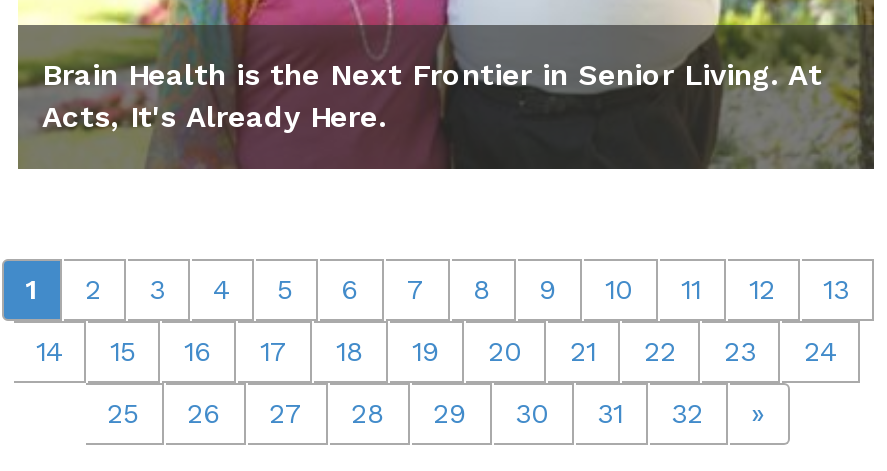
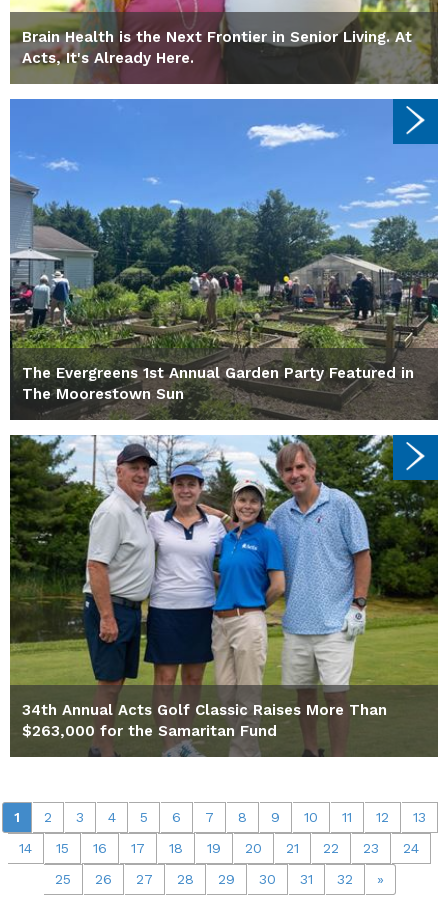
+ [image]
+ The Evergreens 1st Annual Garden Party Featured in
+ The Moorestown Sun

+ [image]
+ 34th Annual Acts Golf Classic Raises More Than
+ $263,000 for the Samaritan Fund
